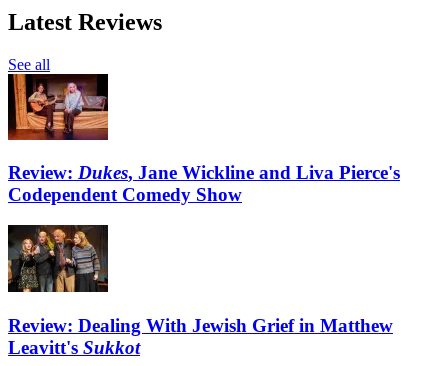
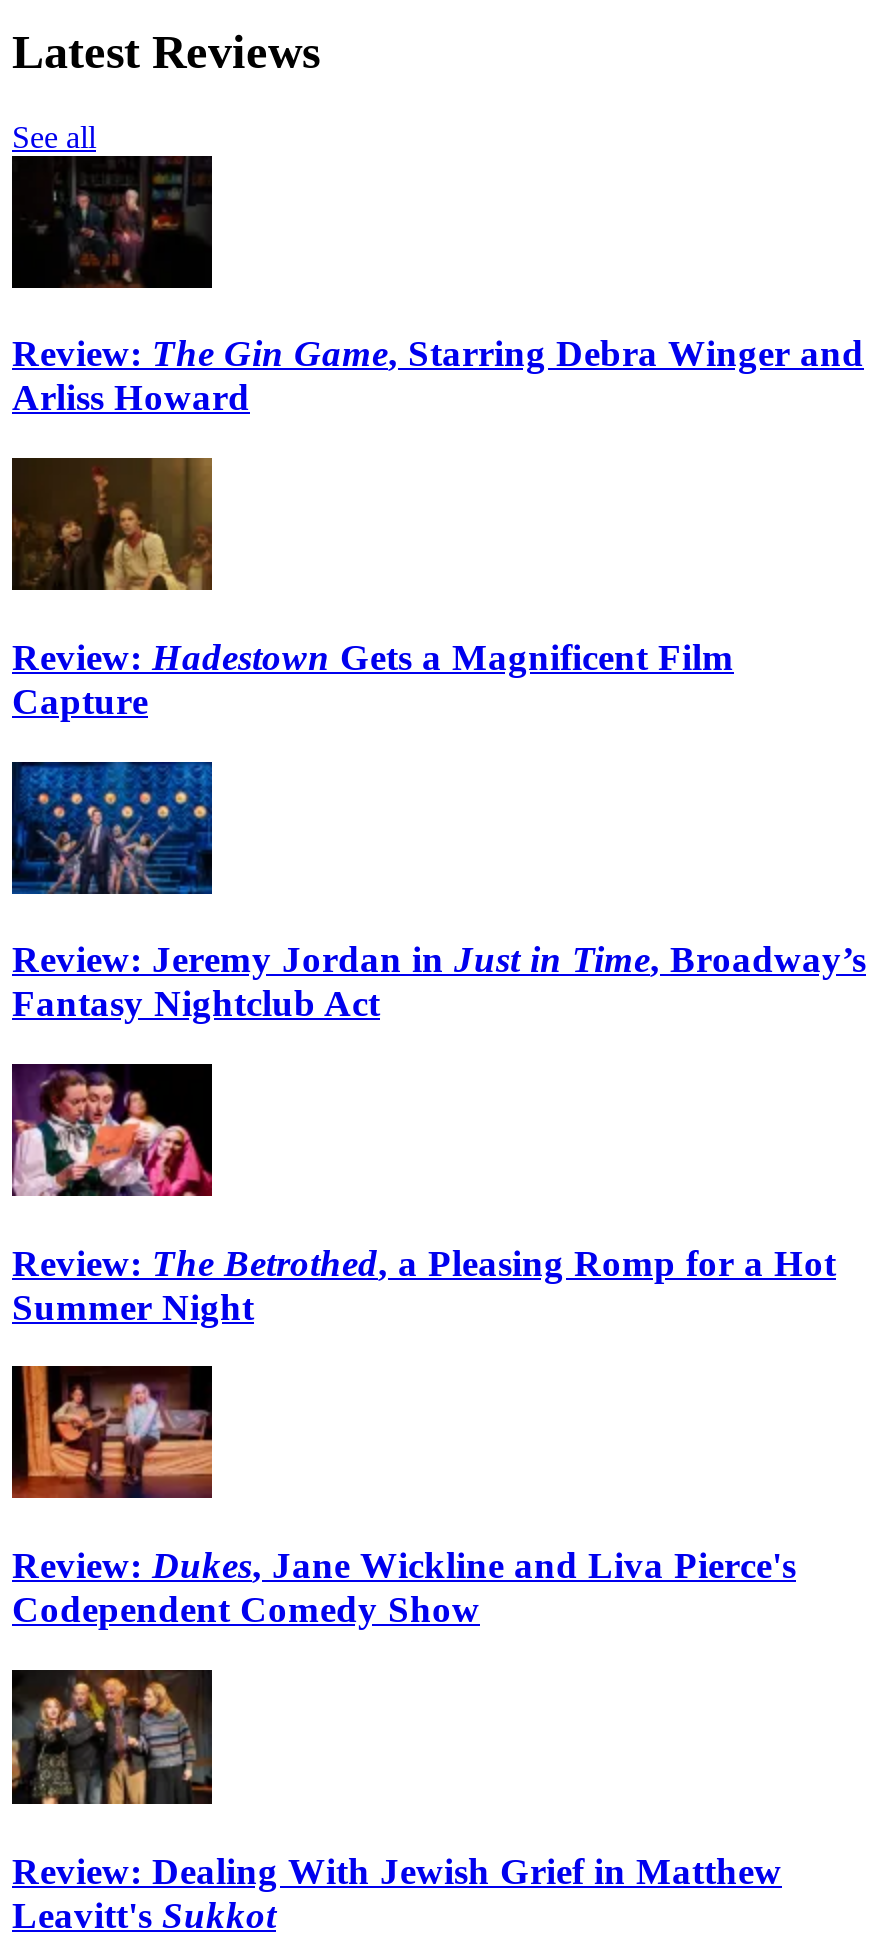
+ [image]
+ Review: The Gin Game, Starring Debra Winger and
+ Arliss Howard

+ [image]
+ Review: Hadestown Gets a Magnificent Film
+ Capture

+ [image]
+ Review: Jeremy Jordan in Just in Time, Broadway’s
+ Fantasy Nightclub Act

+ [image]
+ Review: The Betrothed, a Pleasing Romp for a Hot
+ Summer Night
